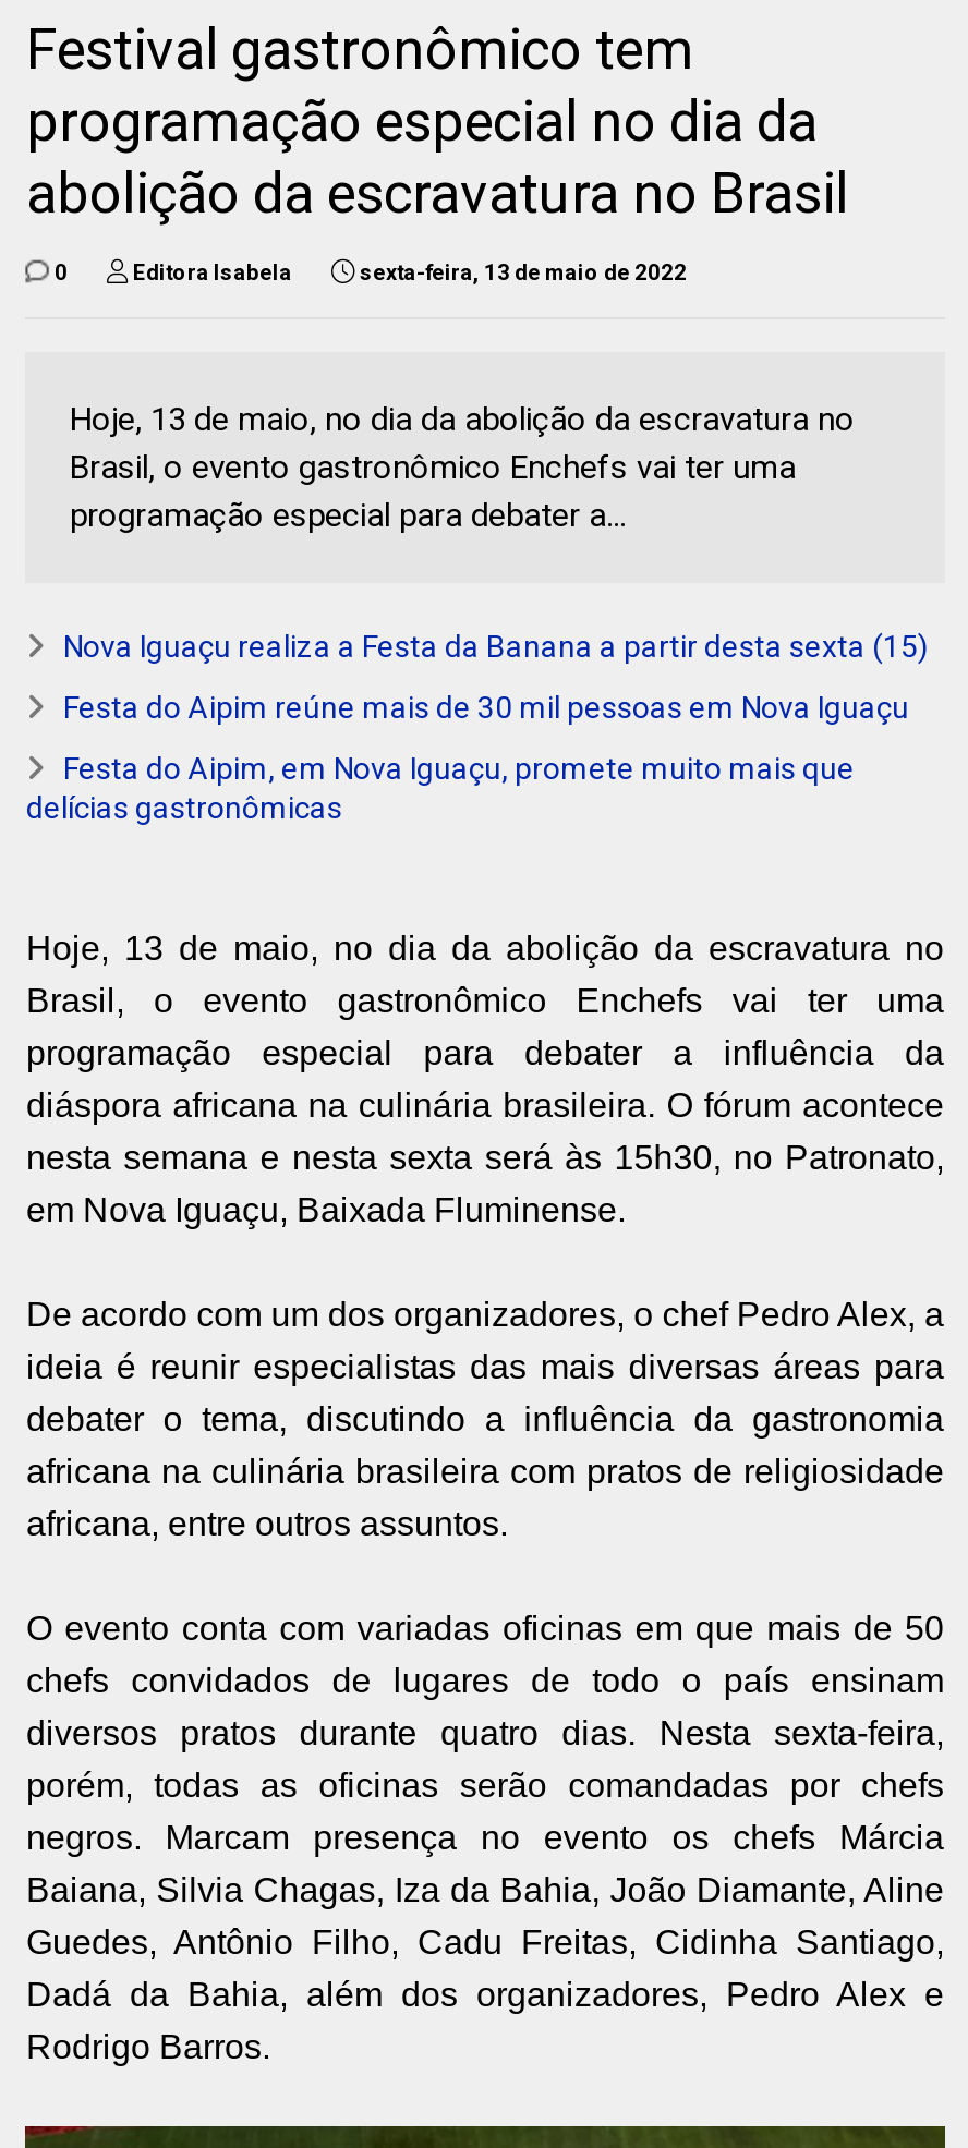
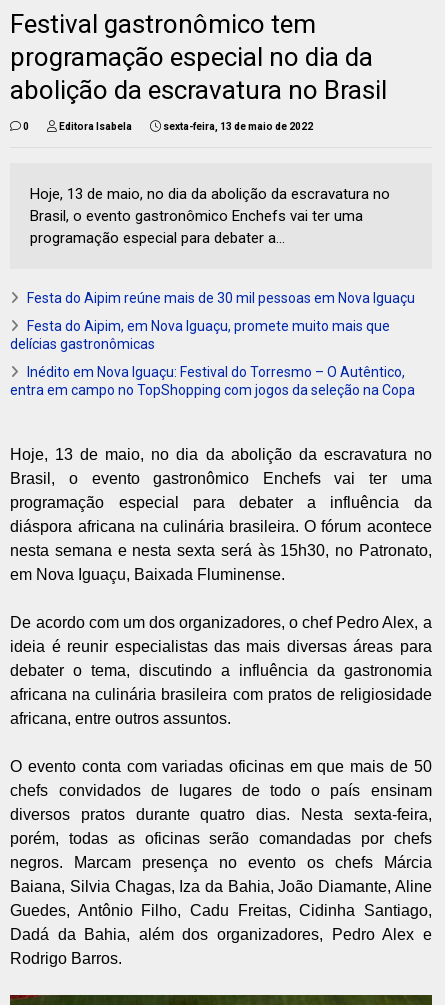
- Nova Iguaçu realiza a Festa da Banana a partir desta sexta (15)

moved up: Festa do Aipim reúne mais de 30 mil pessoas em Nova Iguaçu | Festa do Aipim, em Nova Iguaçu, promete muito mais que | delícias gastronômicas

+ Inédito em Nova Iguaçu: Festival do Torresmo – O Autêntico,
+ entra em campo no TopShopping com jogos da seleção na Copa
